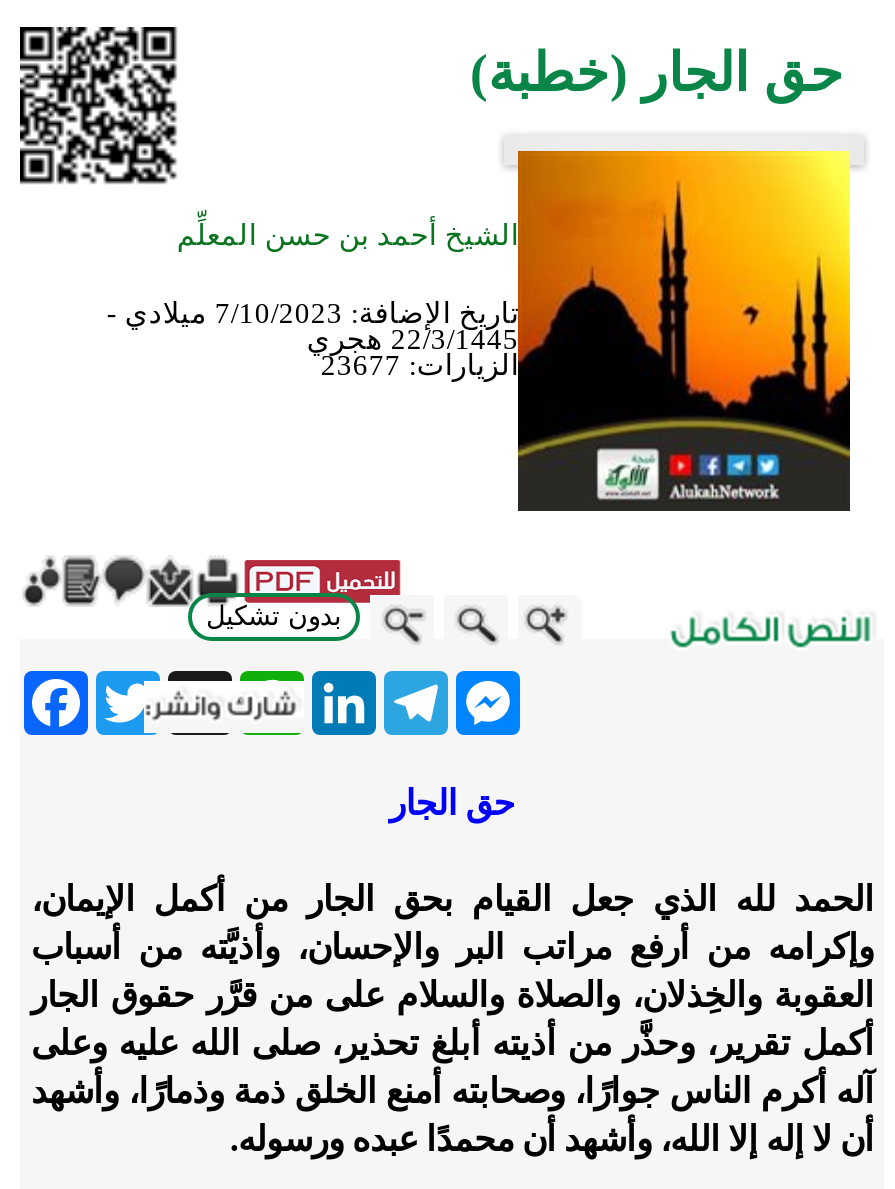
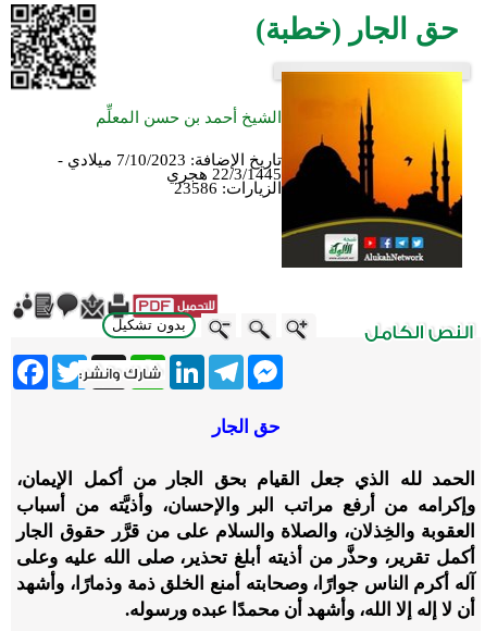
- الزيارات:23677
+ الزيارات:23586
